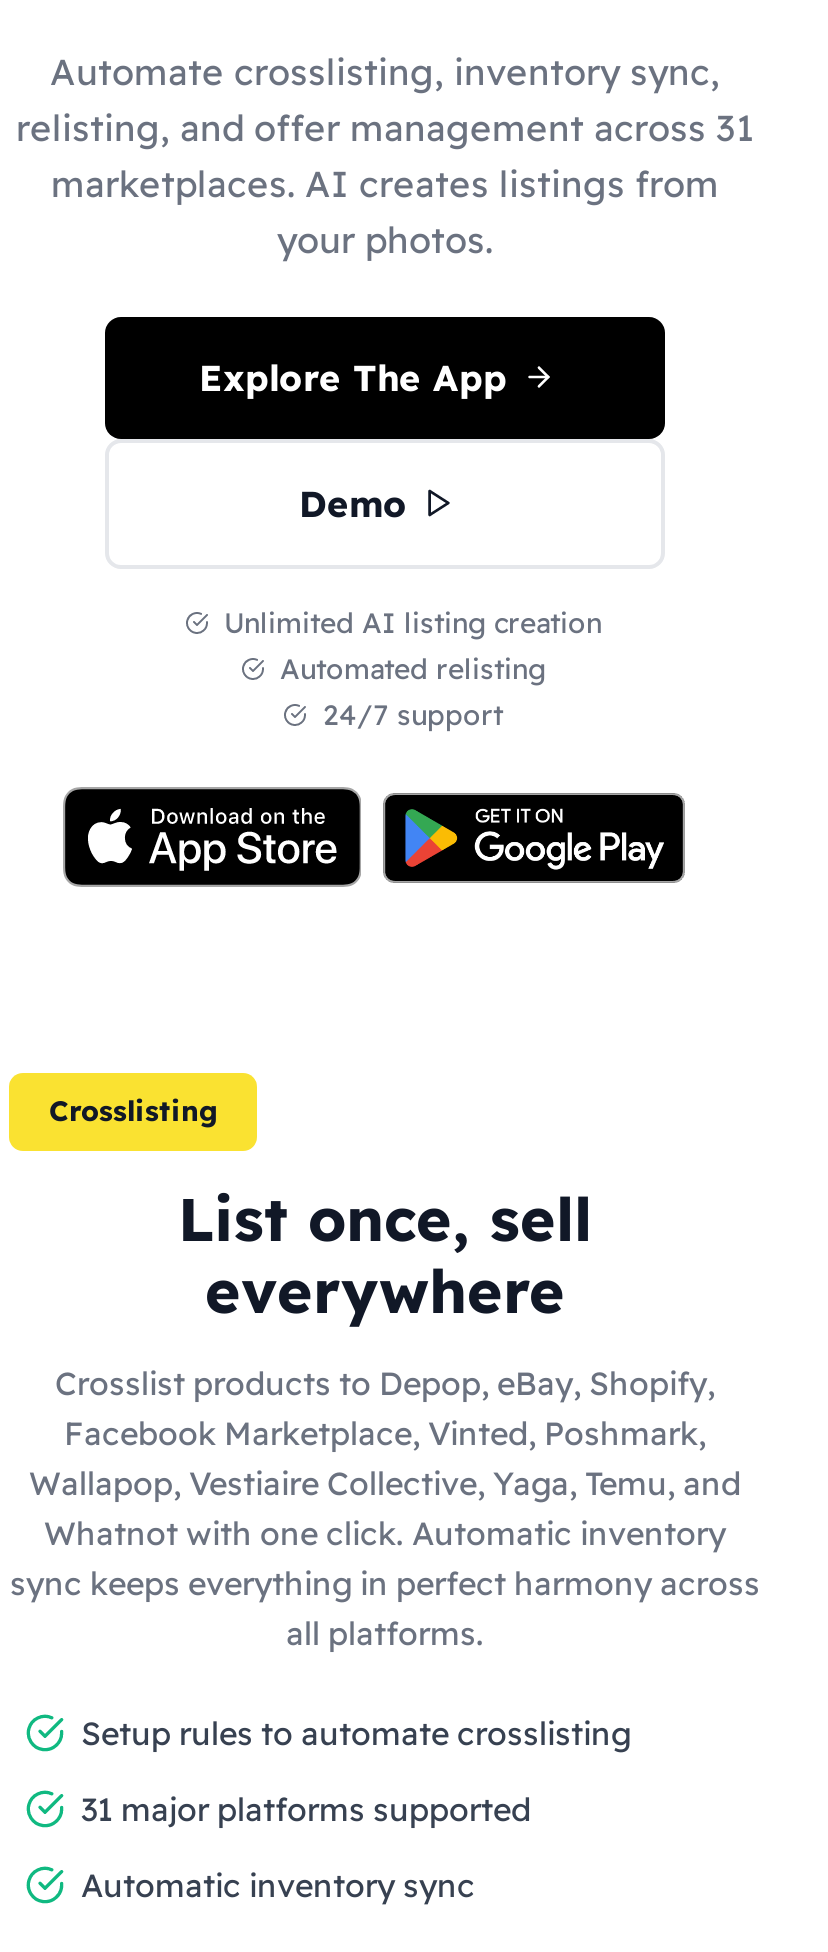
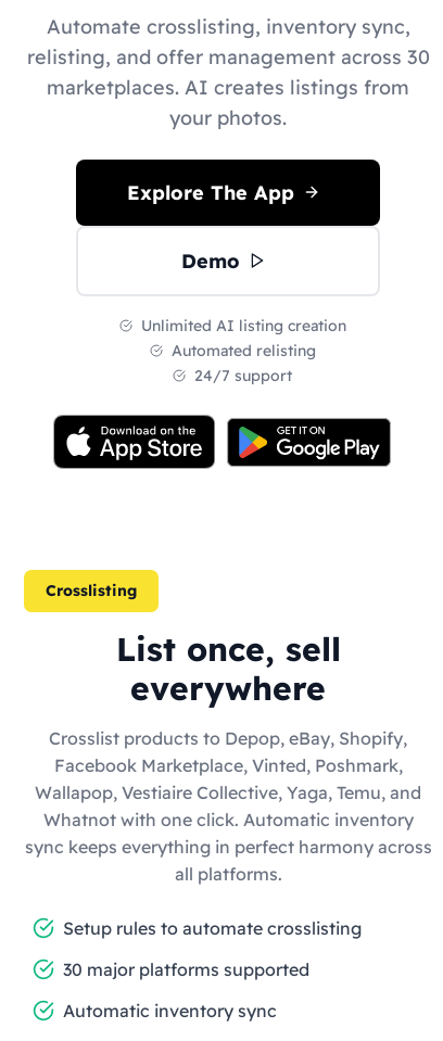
- relisting, and offer management across 31
+ relisting, and offer management across 30

- 31 major platforms supported
+ 30 major platforms supported
